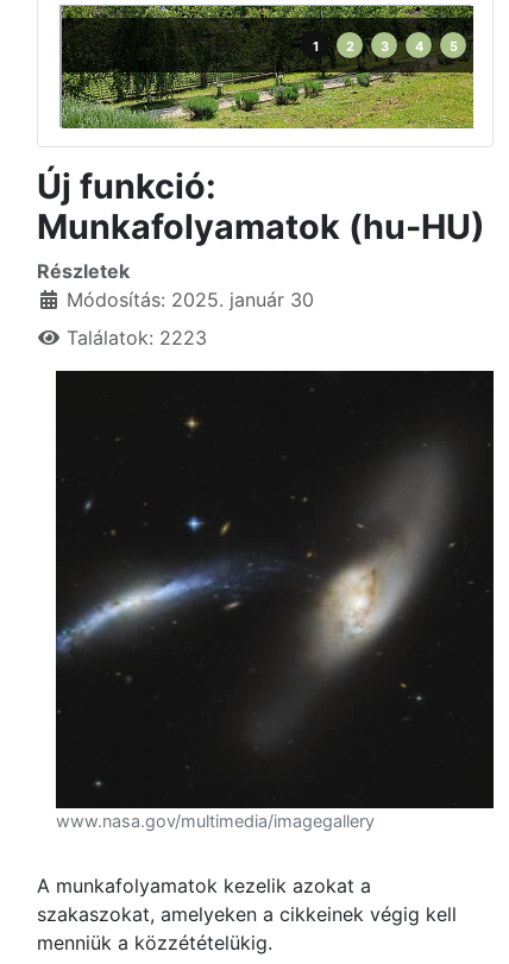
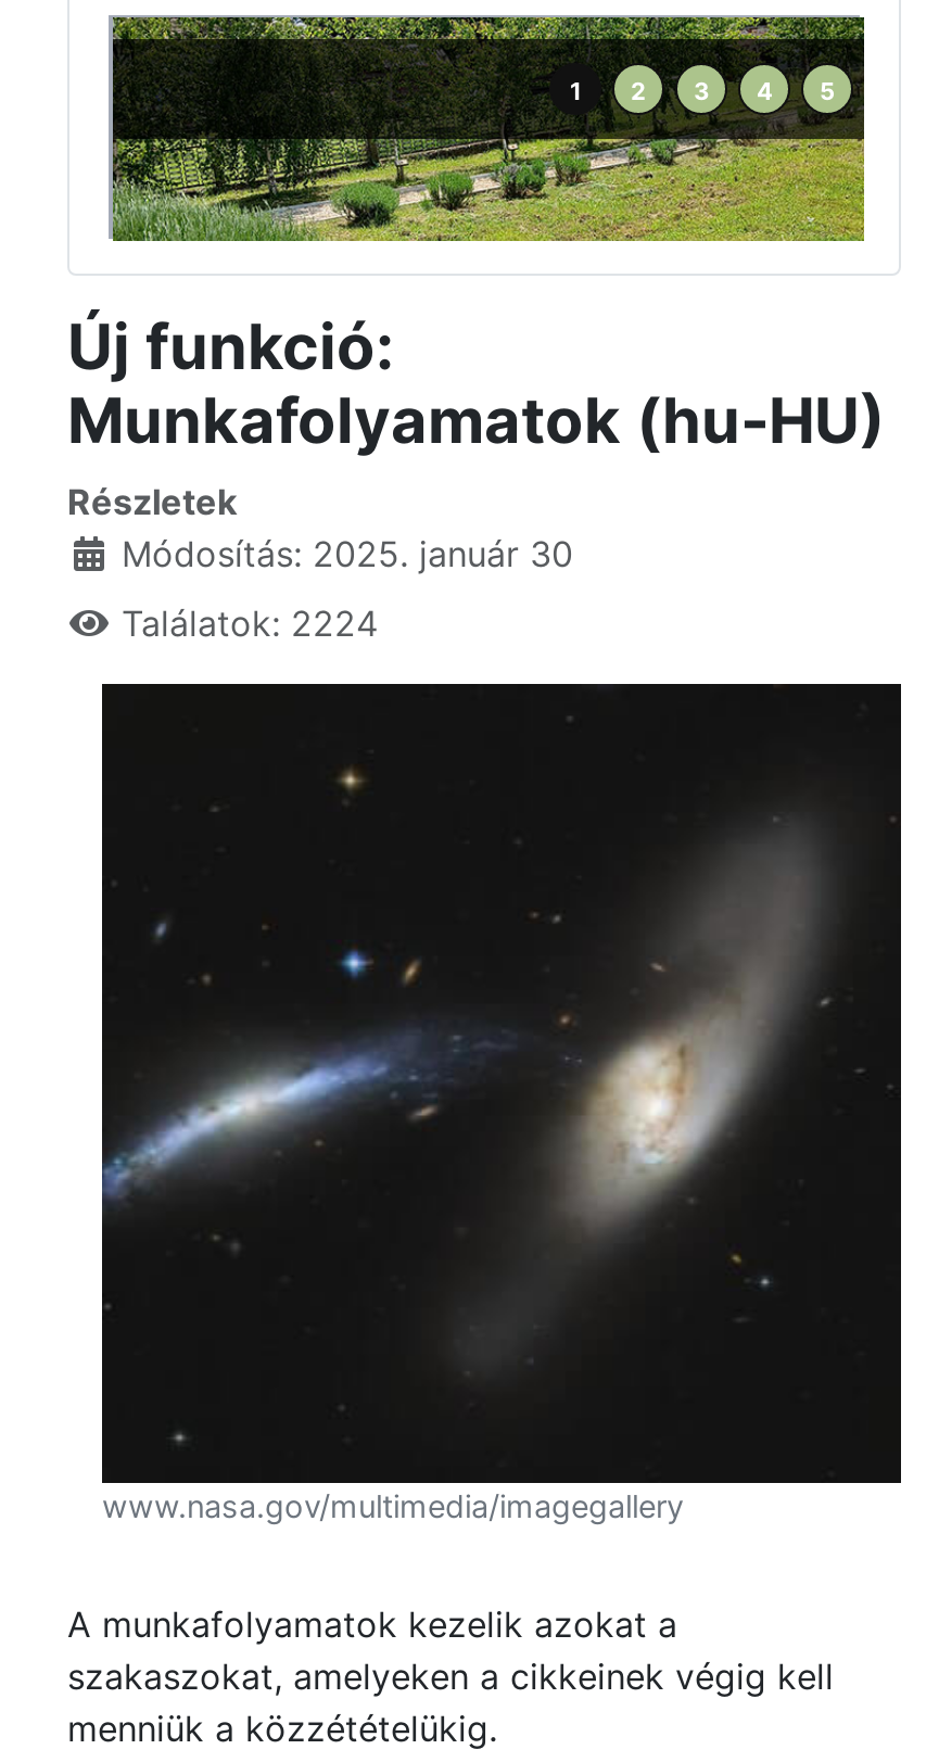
- Találatok: 2223
+ Találatok: 2224
